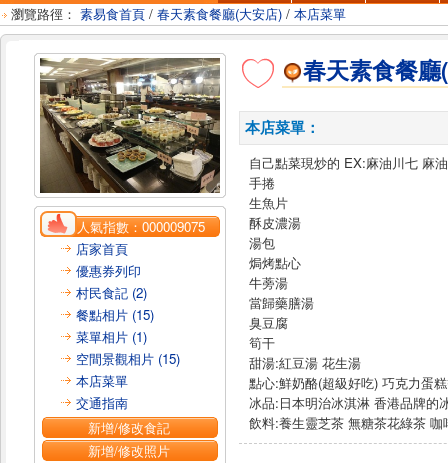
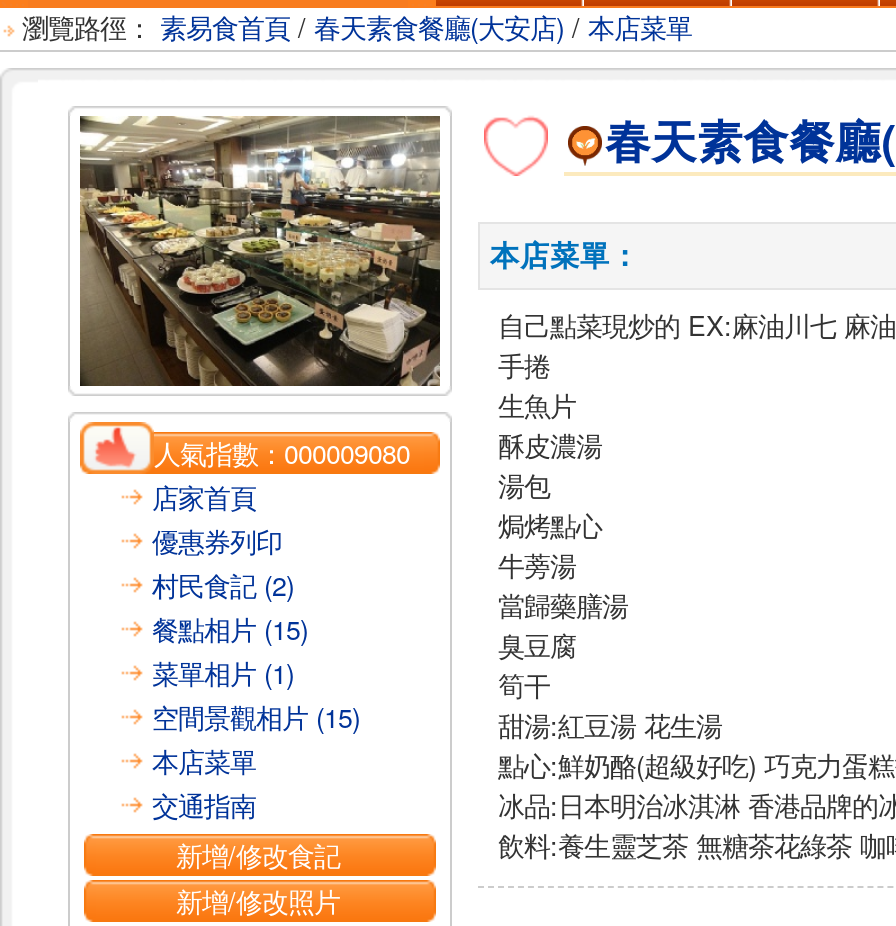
- 人氣指數：000009075
+ 人氣指數：000009080
